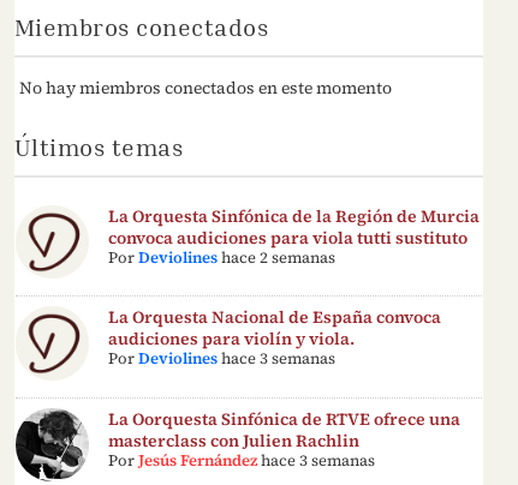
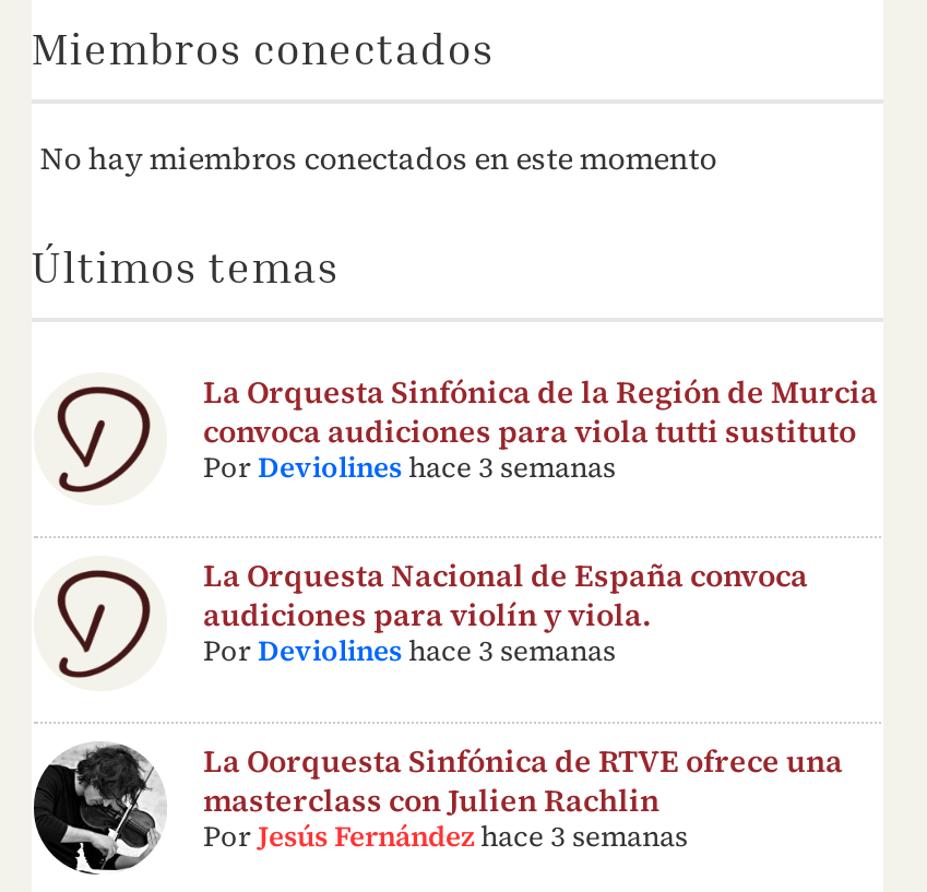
- Por Deviolines hace 2 semanas
+ Por Deviolines hace 3 semanas
